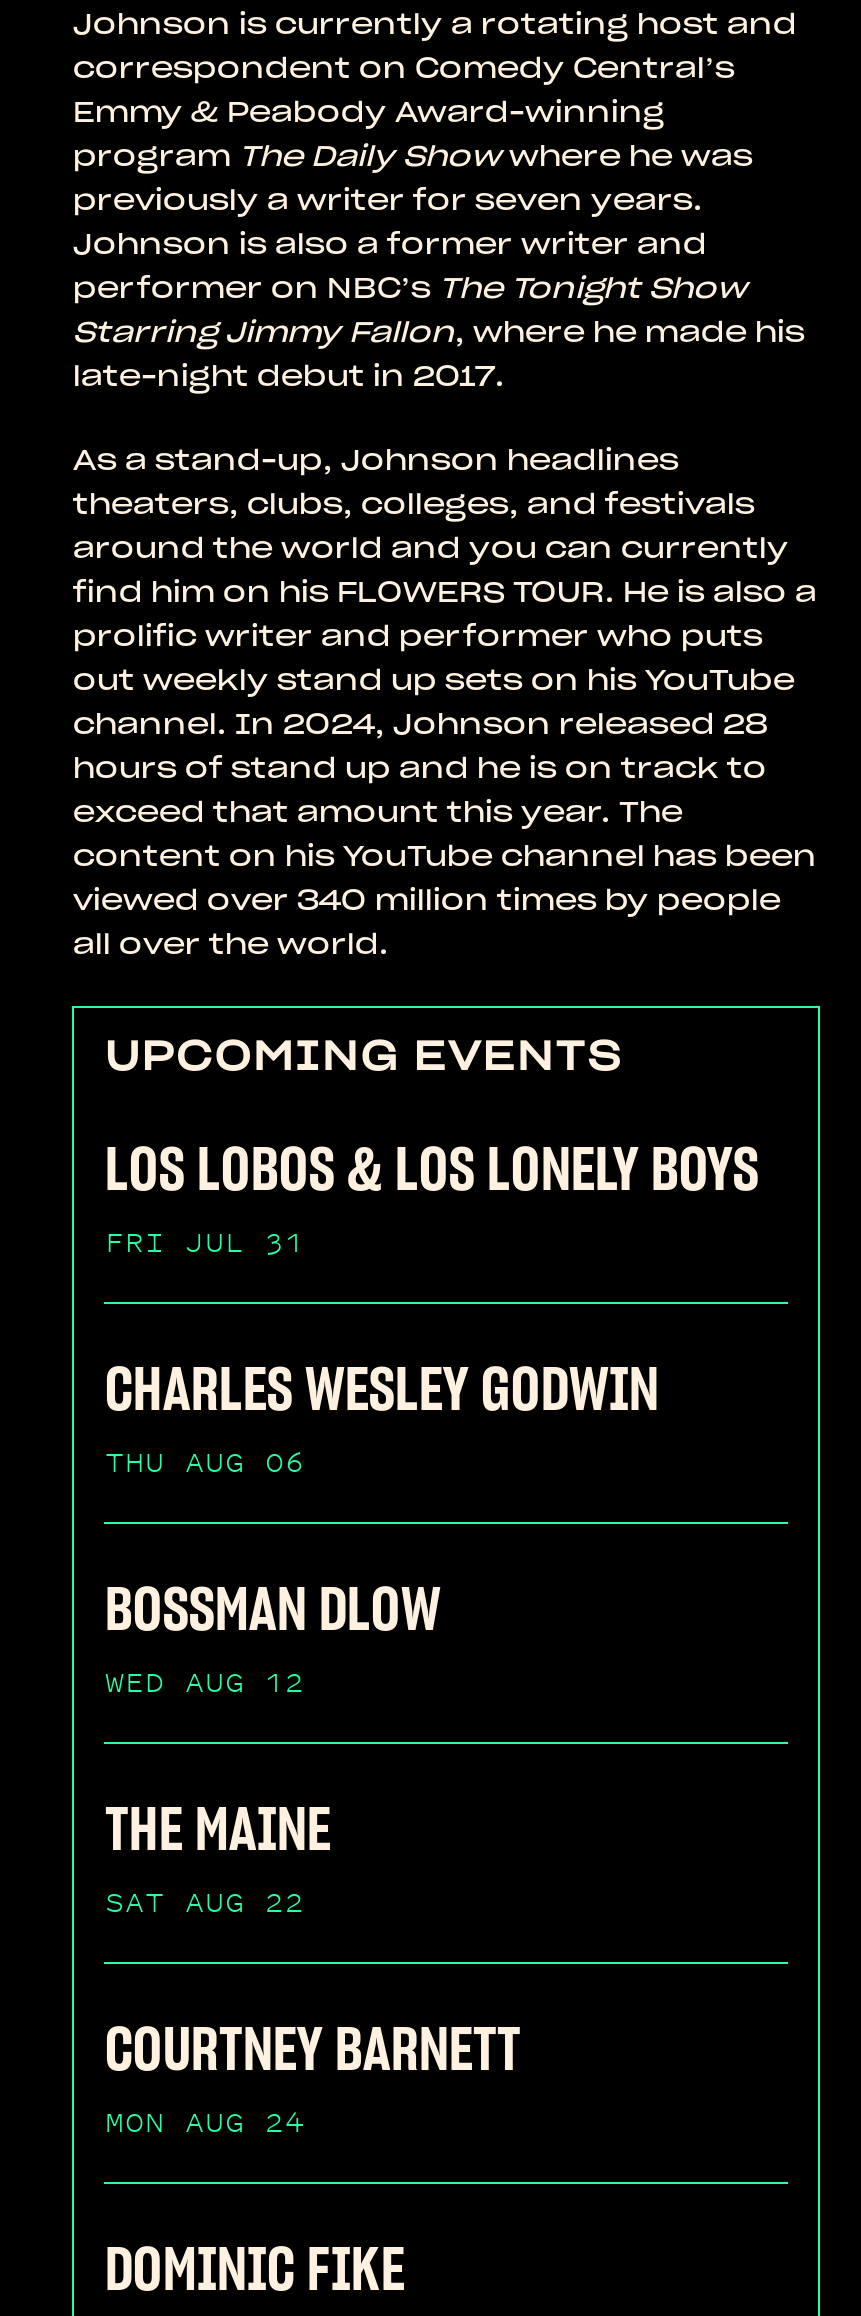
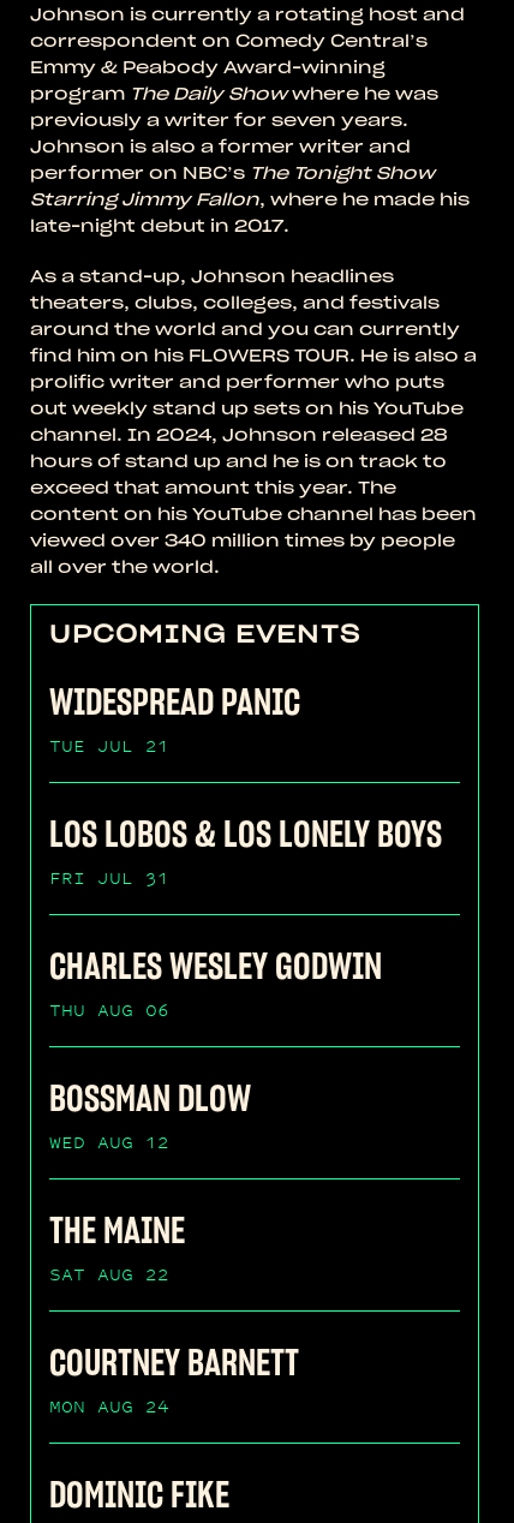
+ WIDESPREAD PANIC
+ TUE JUL 21
